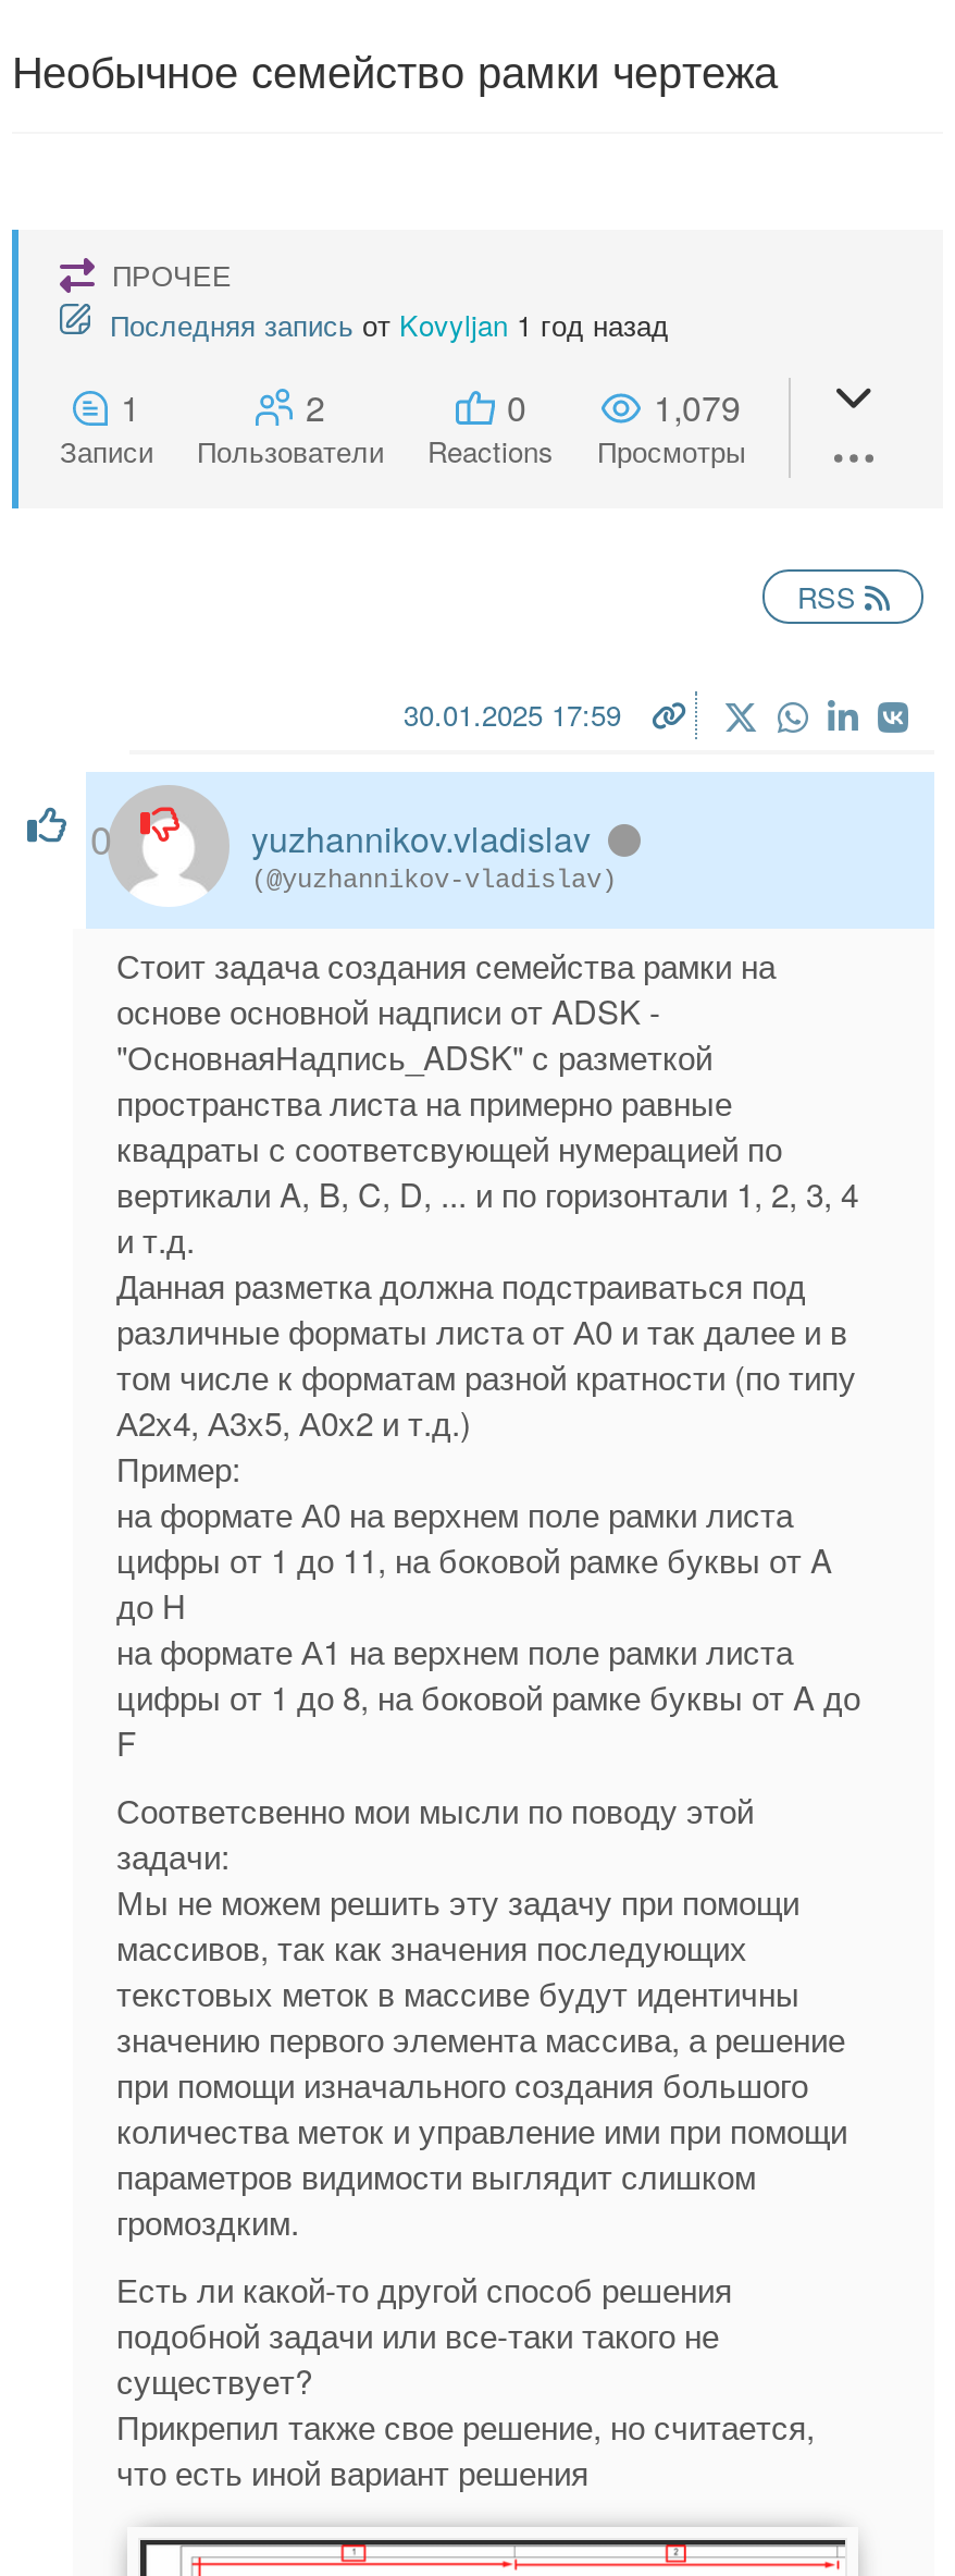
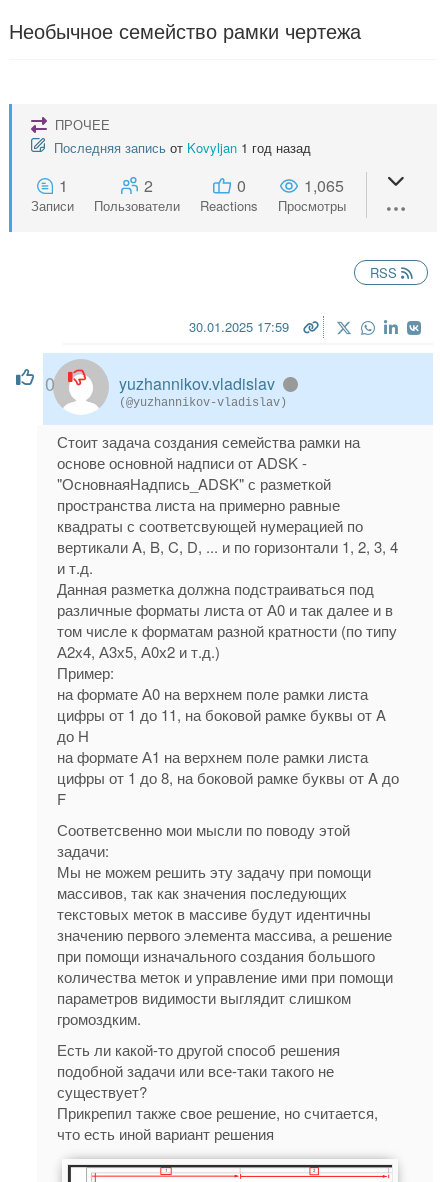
- 1,079
+ 1,065
